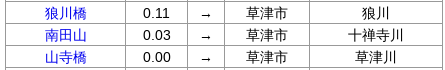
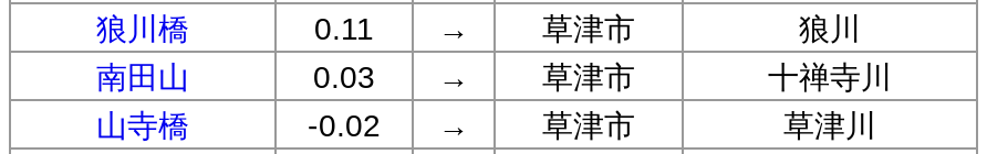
- 0.00
+ -0.02
